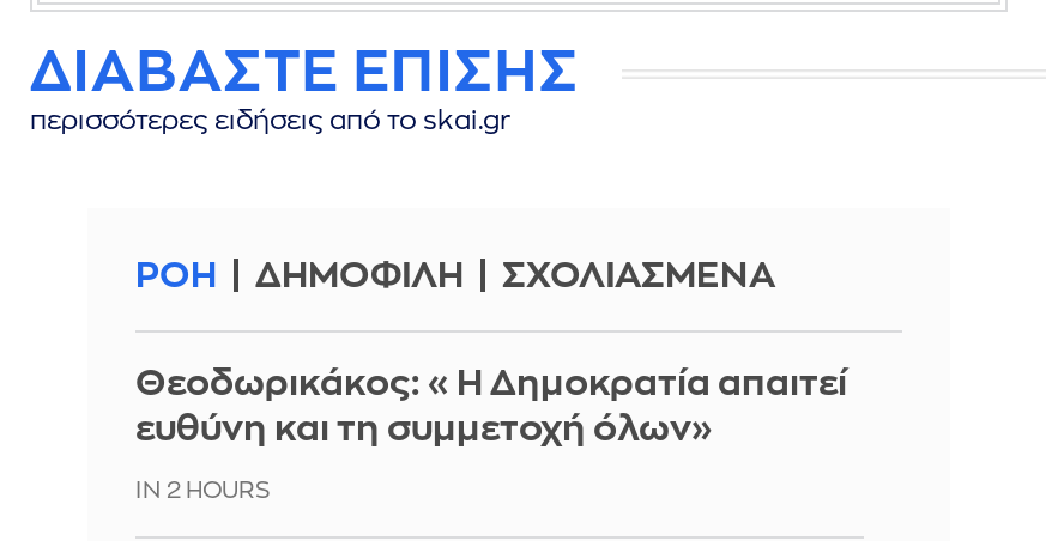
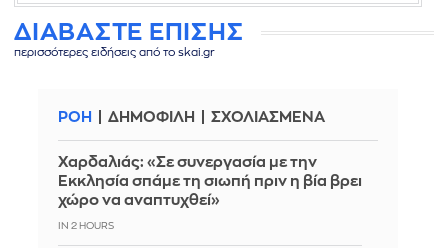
- Θεοδωρικάκος: «Η Δημοκρατία απαιτεί
- ευθύνη και τη συμμετοχή όλων»
+ Χαρδαλιάς: «Σε συνεργασία με την
+ Εκκλησία σπάμε τη σιωπή πριν η βία βρει
+ χώρο να αναπτυχθεί»
